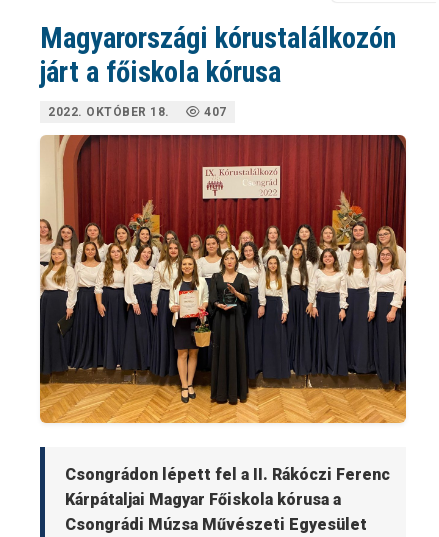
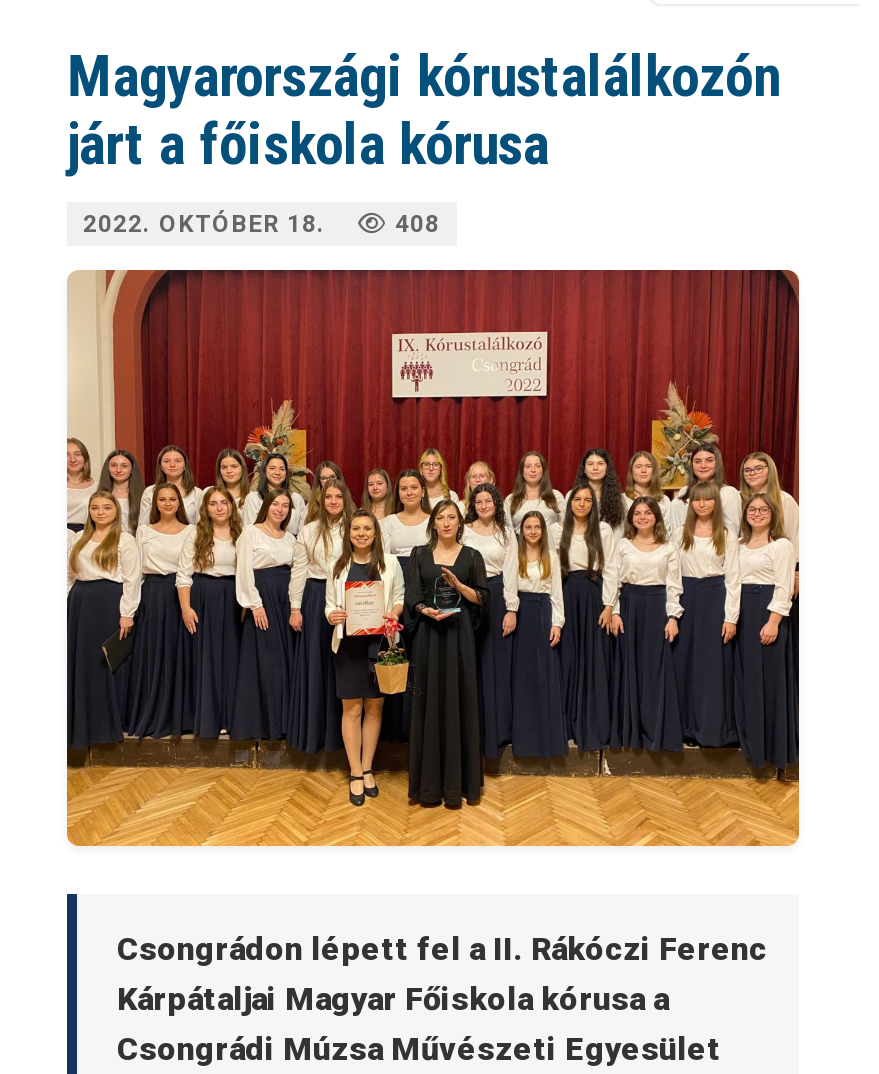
- 407
+ 408
